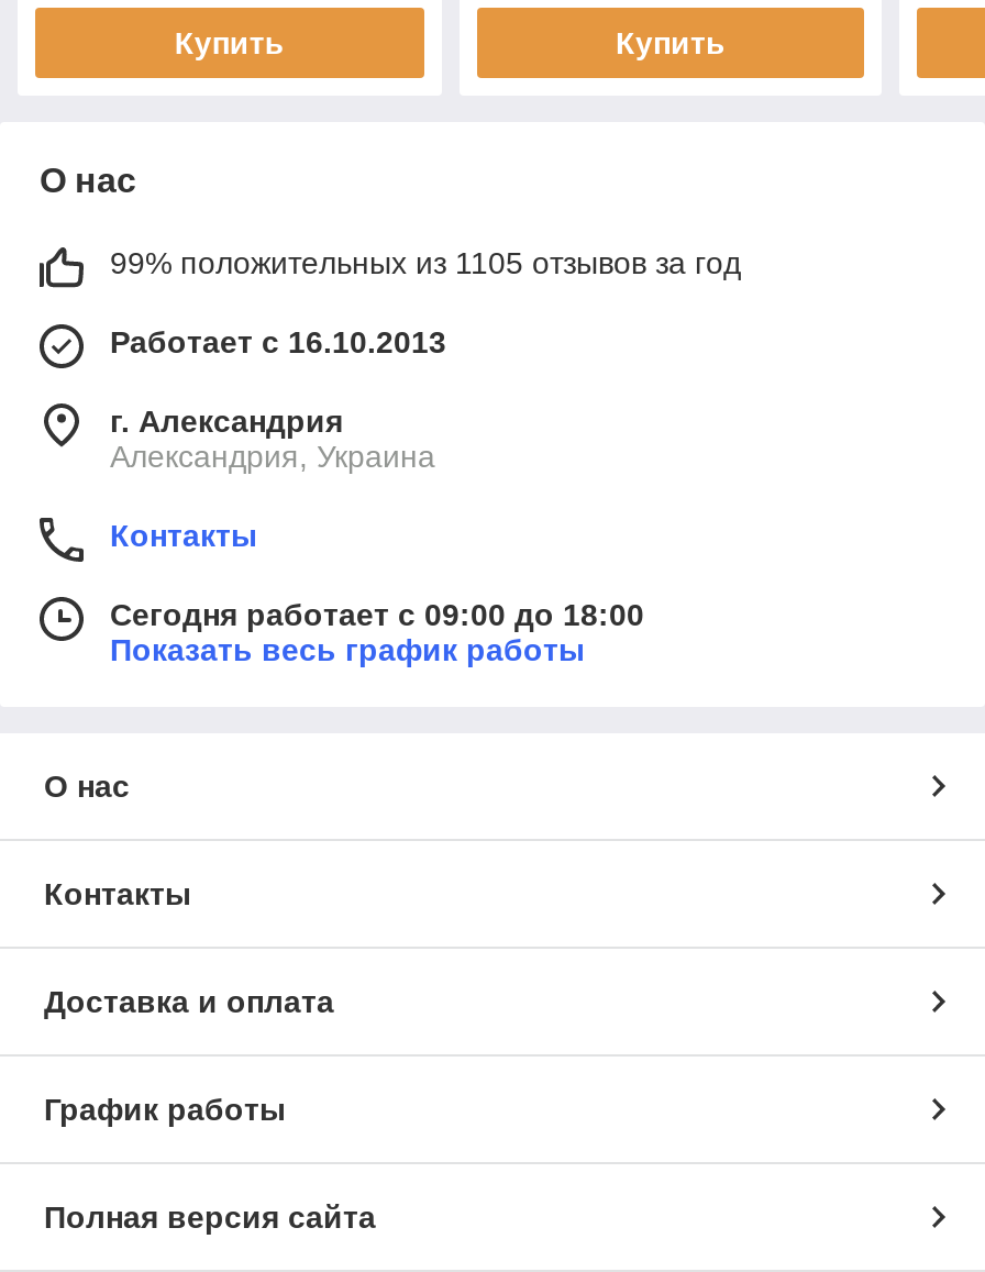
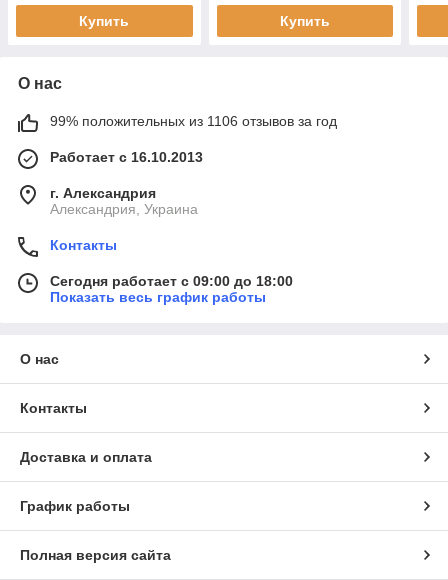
- 99% положительных из 1105 отзывов за год
+ 99% положительных из 1106 отзывов за год
